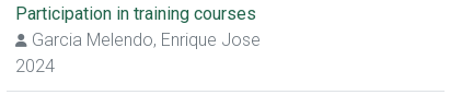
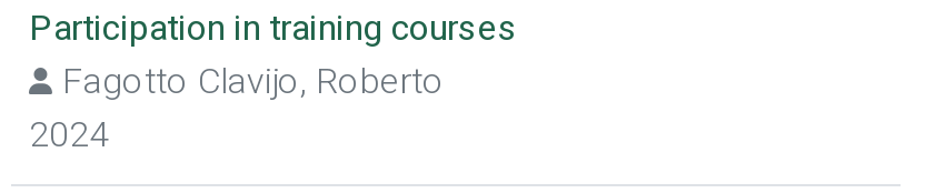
- Garcia Melendo, Enrique Jose
+ Fagotto Clavijo, Roberto
